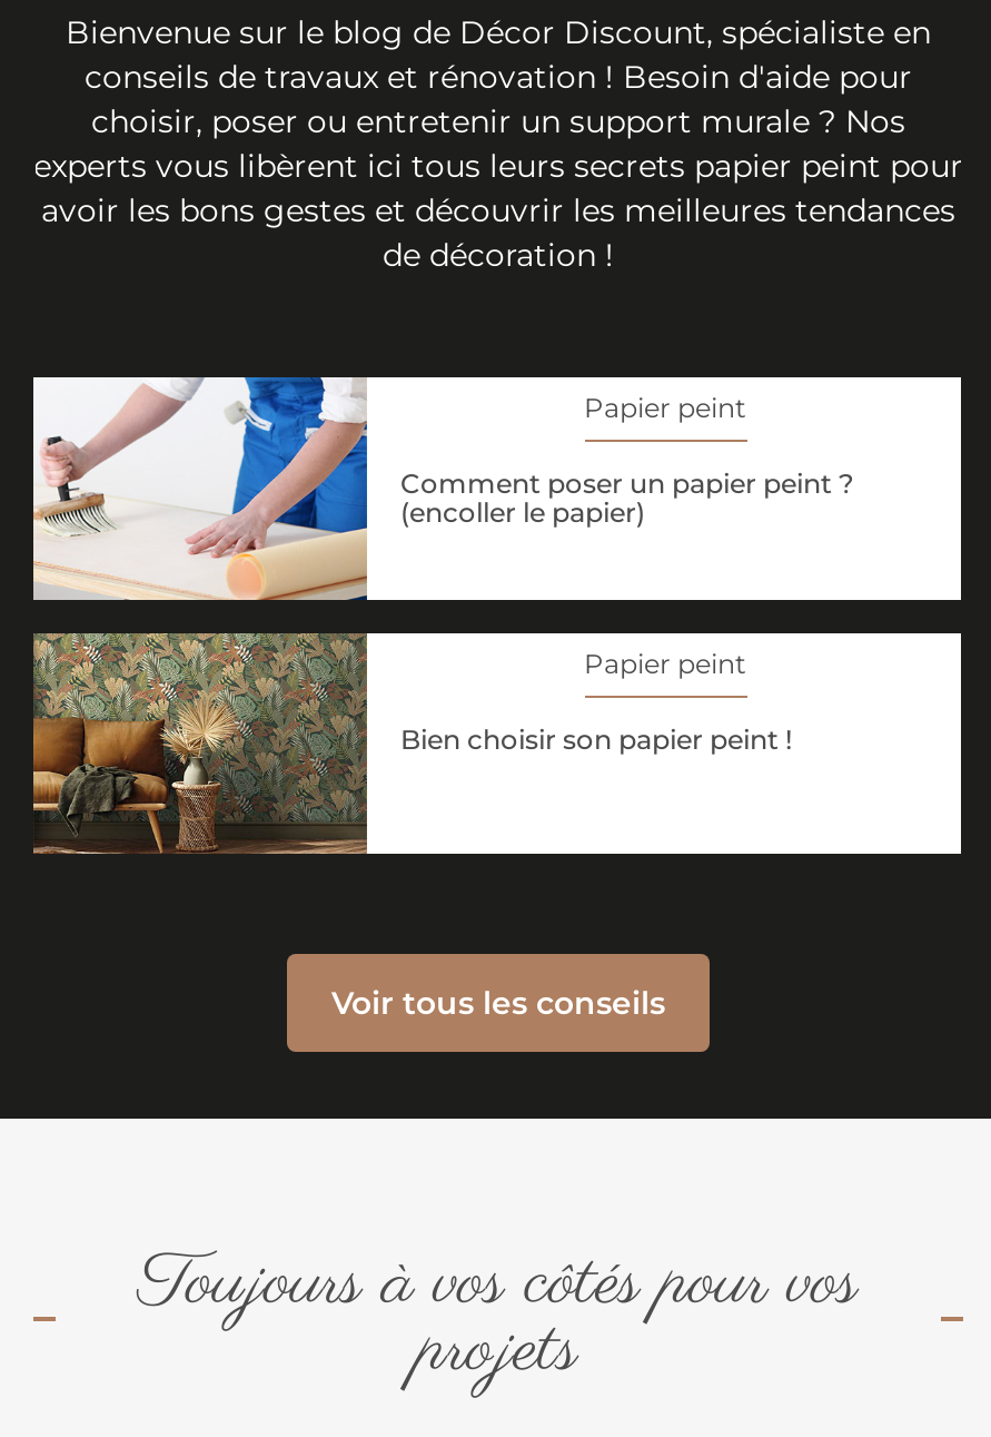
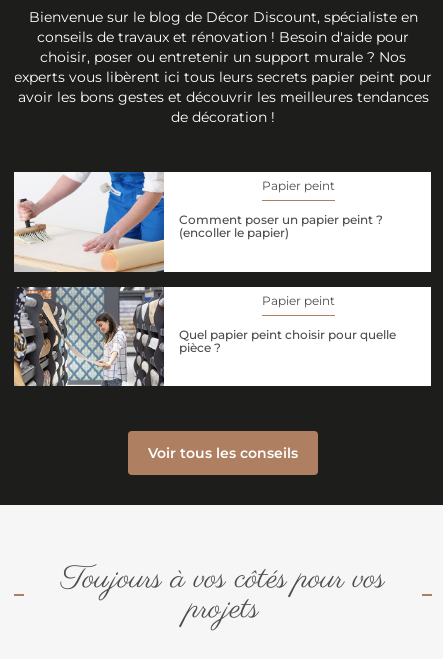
- [image]
- Bien choisir son papier peint !
+ [image]
+ Quel papier peint choisir pour quelle
+ pièce ?
